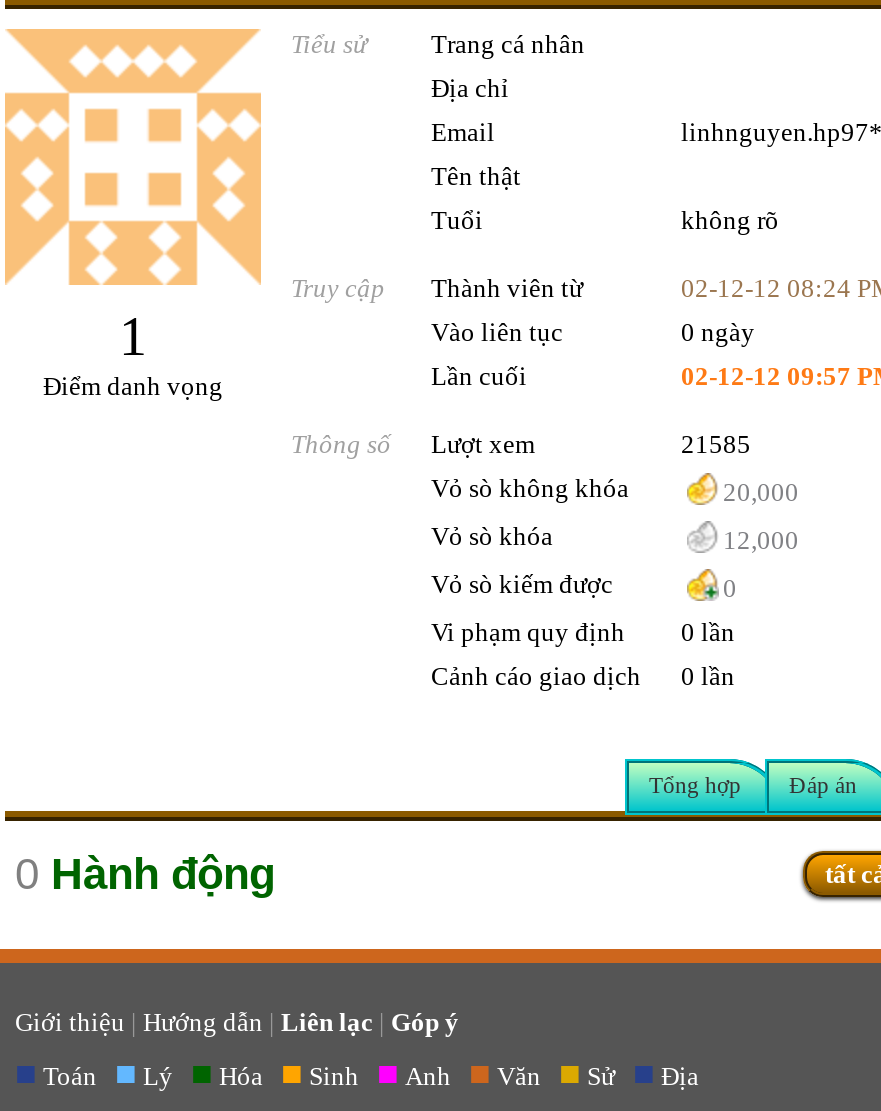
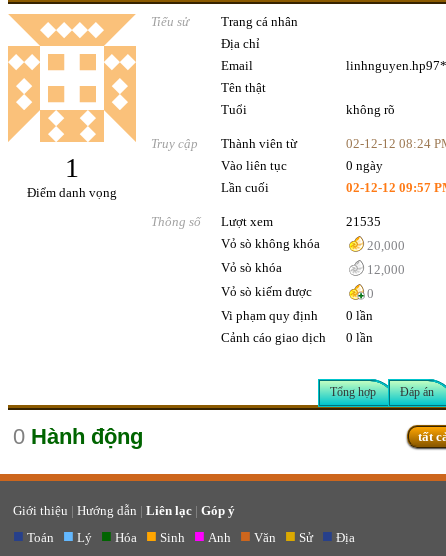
- 21585
+ 21535
